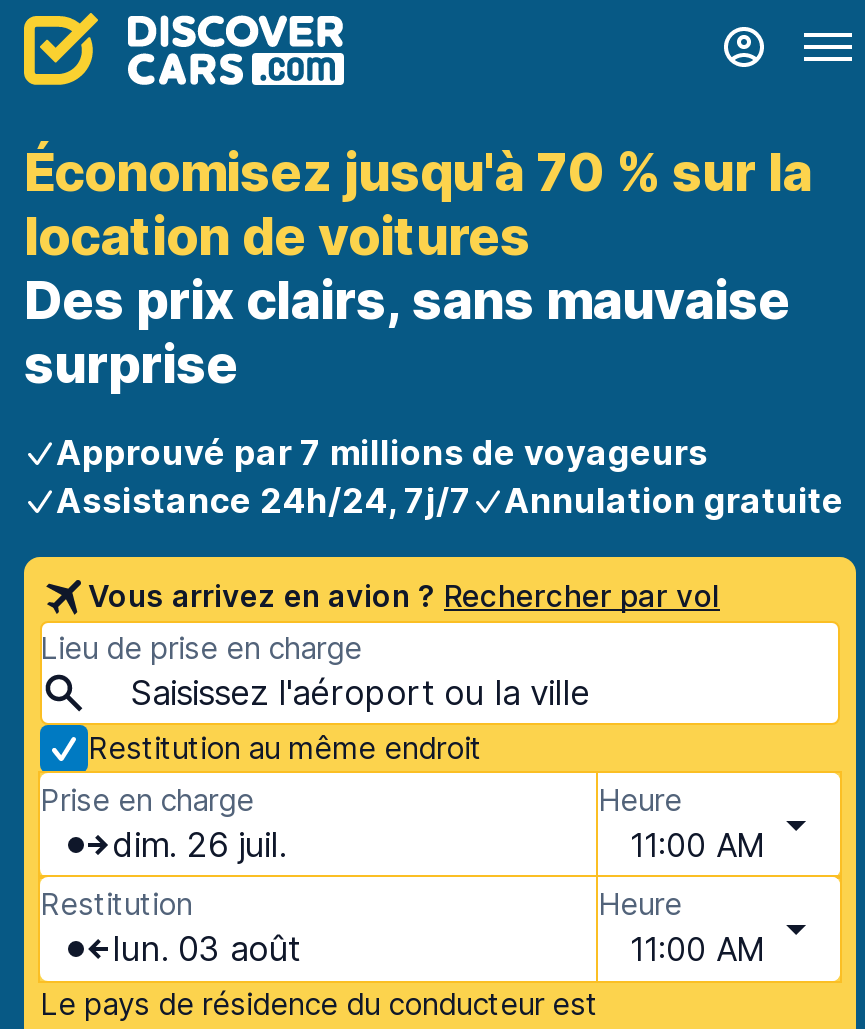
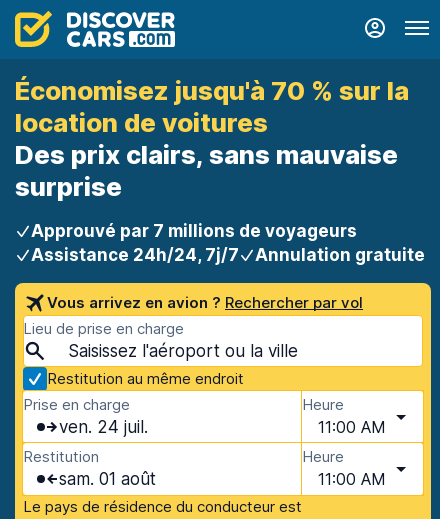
- dim. 26 juil.
+ ven. 24 juil.

- lun. 03 août
+ sam. 01 août
